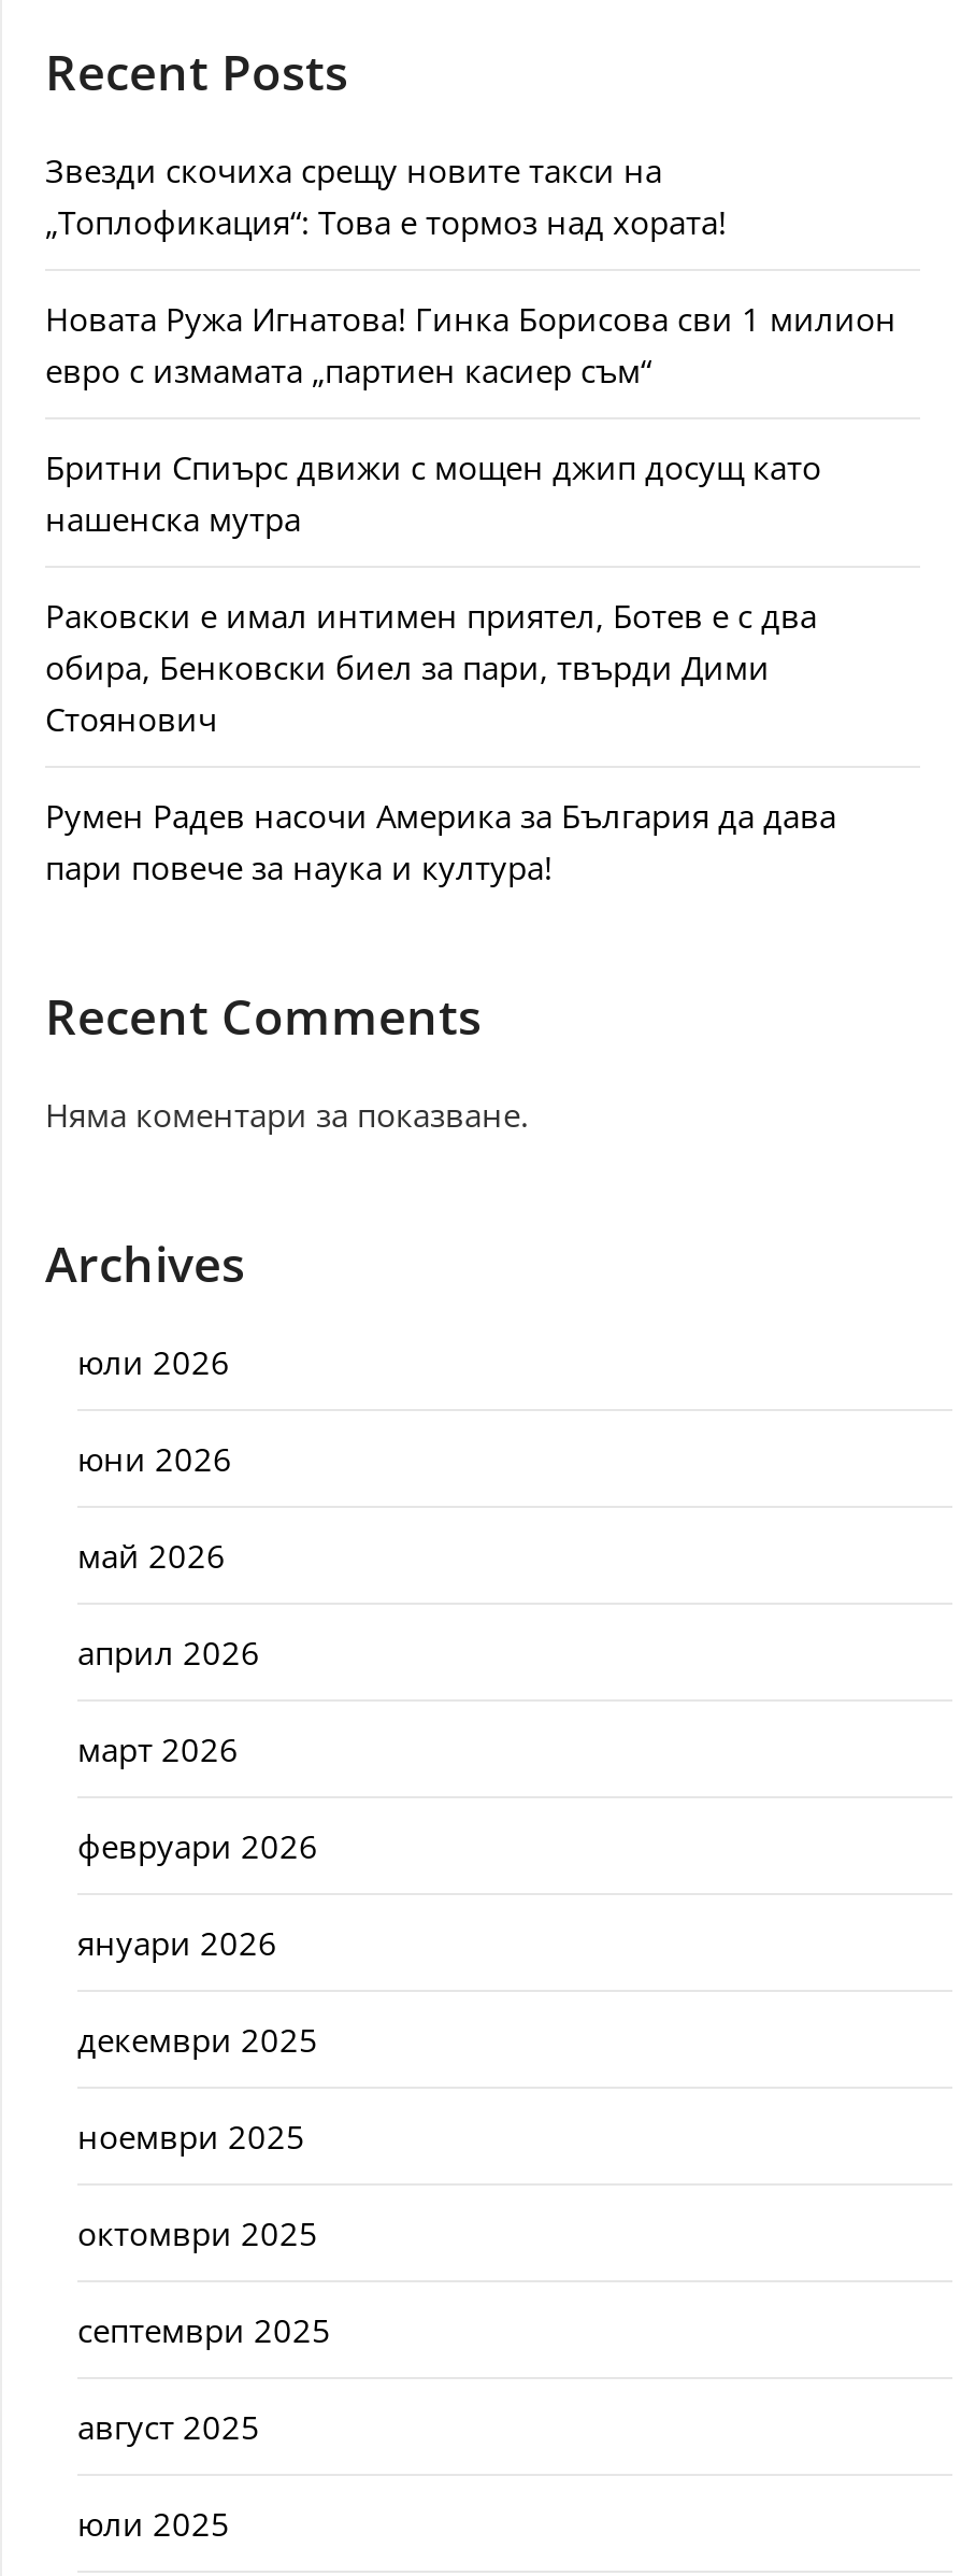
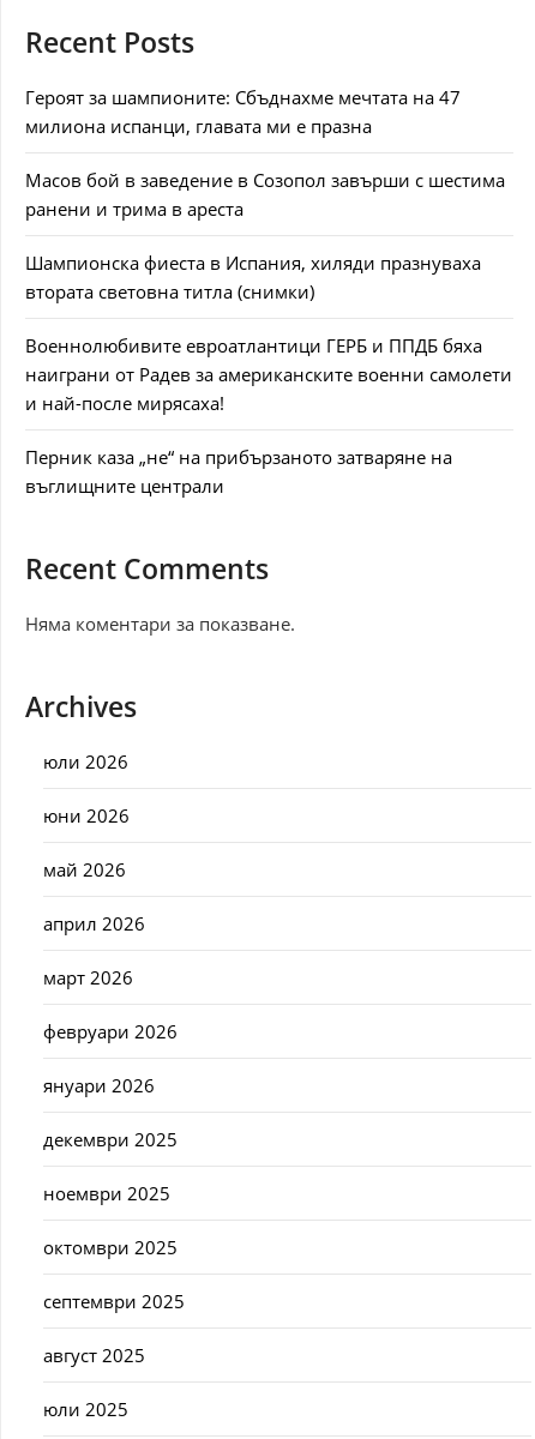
- Звезди скочиха срещу новите такси на
- „Топлофикация“: Това е тормоз над хората!
+ Героят за шампионите: Сбъднахме мечтата на 47
+ милиона испанци, главата ми е празна

- Новата Ружа Игнатова! Гинка Борисова сви 1 милион
- евро с измамата „партиен касиер съм“
+ Масов бой в заведение в Созопол завърши с шестима
+ ранени и трима в ареста

- Бритни Спиърс движи с мощен джип досущ като
- нашенска мутра
+ Шампионска фиеста в Испания, хиляди празнуваха
+ втората световна титла (снимки)

- Раковски е имал интимен приятел, Ботев е с два
- обира, Бенковски биел за пари, твърди Дими
- Стоянович
+ Военнолюбивите евроатлантици ГЕРБ и ППДБ бяха
+ наиграни от Радев за американските военни самолети
+ и най-после мирясаха!

- Румен Радев насочи Америка за България да дава
- пари повече за наука и култура!
+ Перник каза „не“ на прибързаното затваряне на
+ въглищните централи
